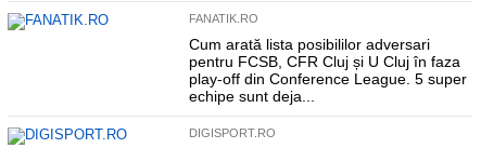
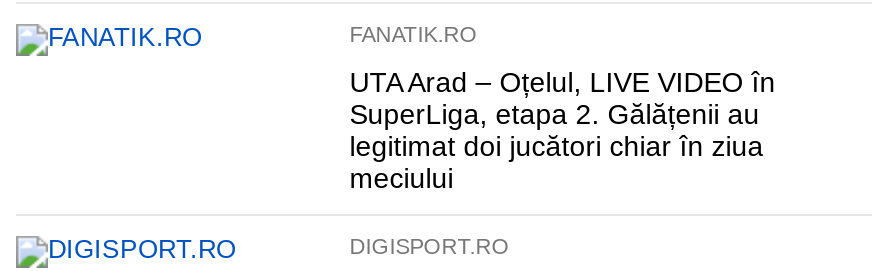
- Cum arată lista posibililor adversari
- pentru FCSB, CFR Cluj și U Cluj în faza
- play-off din Conference League. 5 super
- echipe sunt deja...
+ UTA Arad – Oțelul, LIVE VIDEO în
+ SuperLiga, etapa 2. Gălățenii au
+ legitimat doi jucători chiar în ziua
+ meciului
